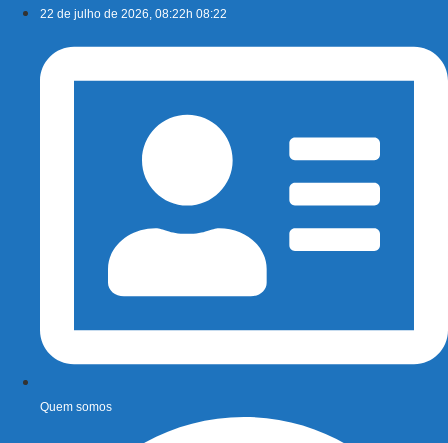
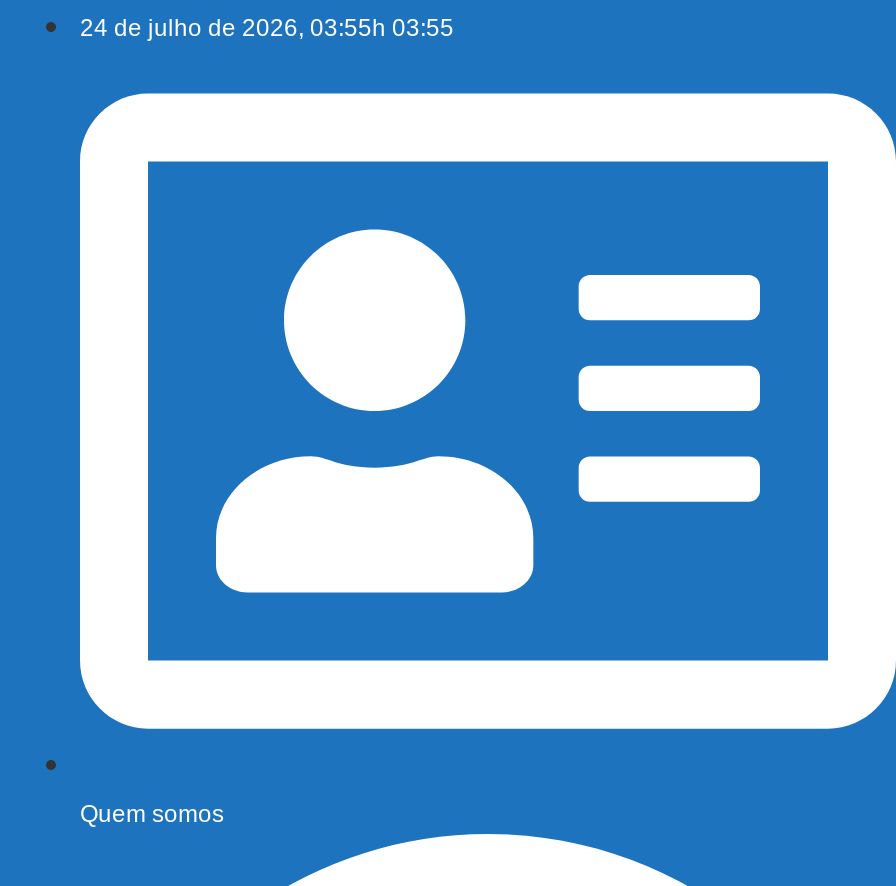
- 22 de julho de 2026, 08:22h 08:22
+ 24 de julho de 2026, 03:55h 03:55
